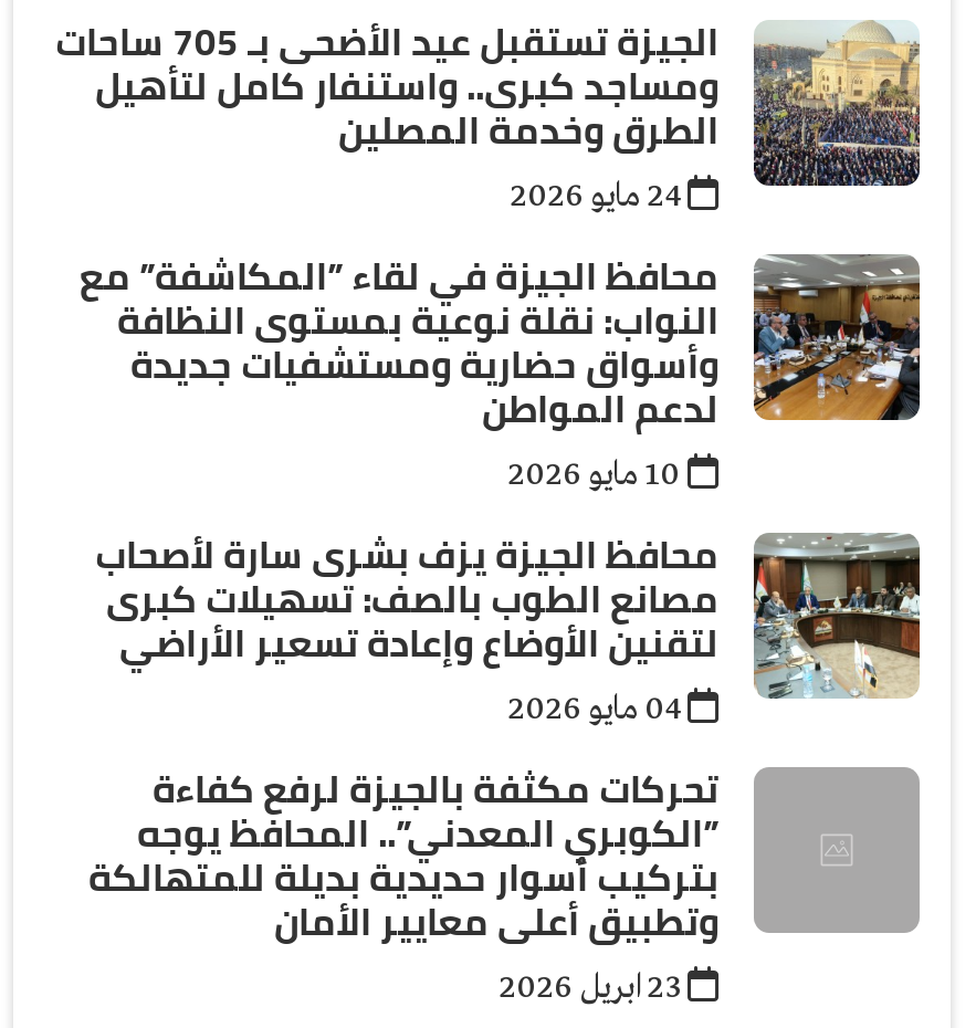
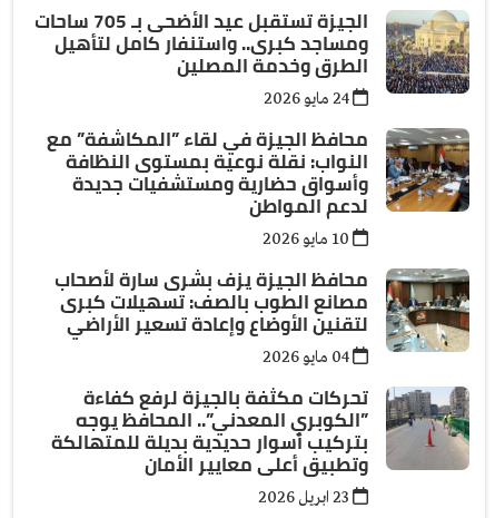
+ [image]
